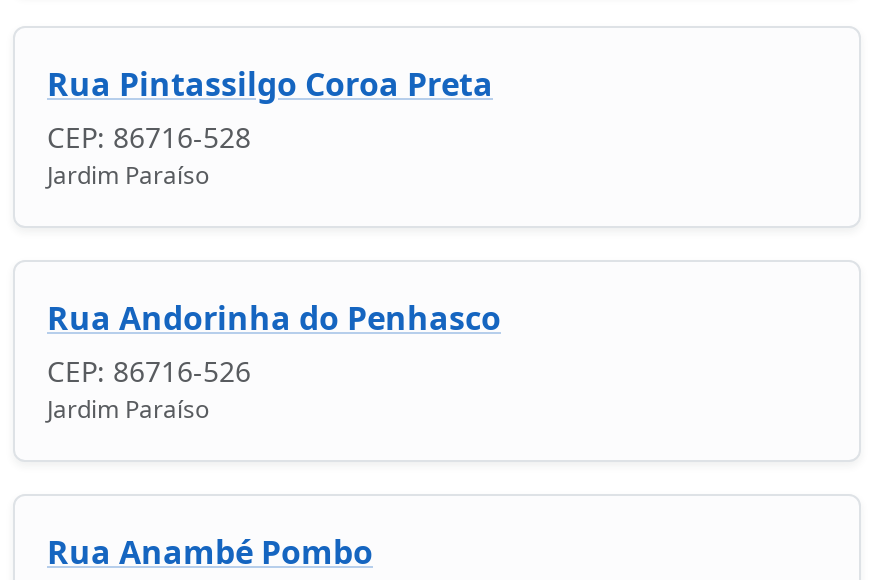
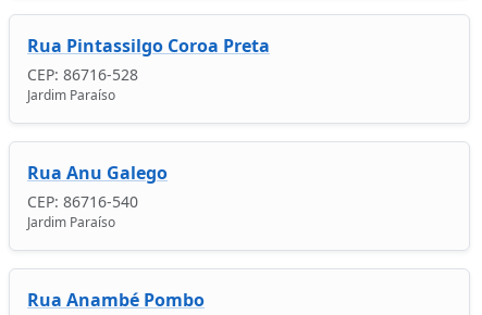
- Rua Andorinha do Penhasco
- CEP: 86716-526
+ Rua Anu Galego
+ CEP: 86716-540
